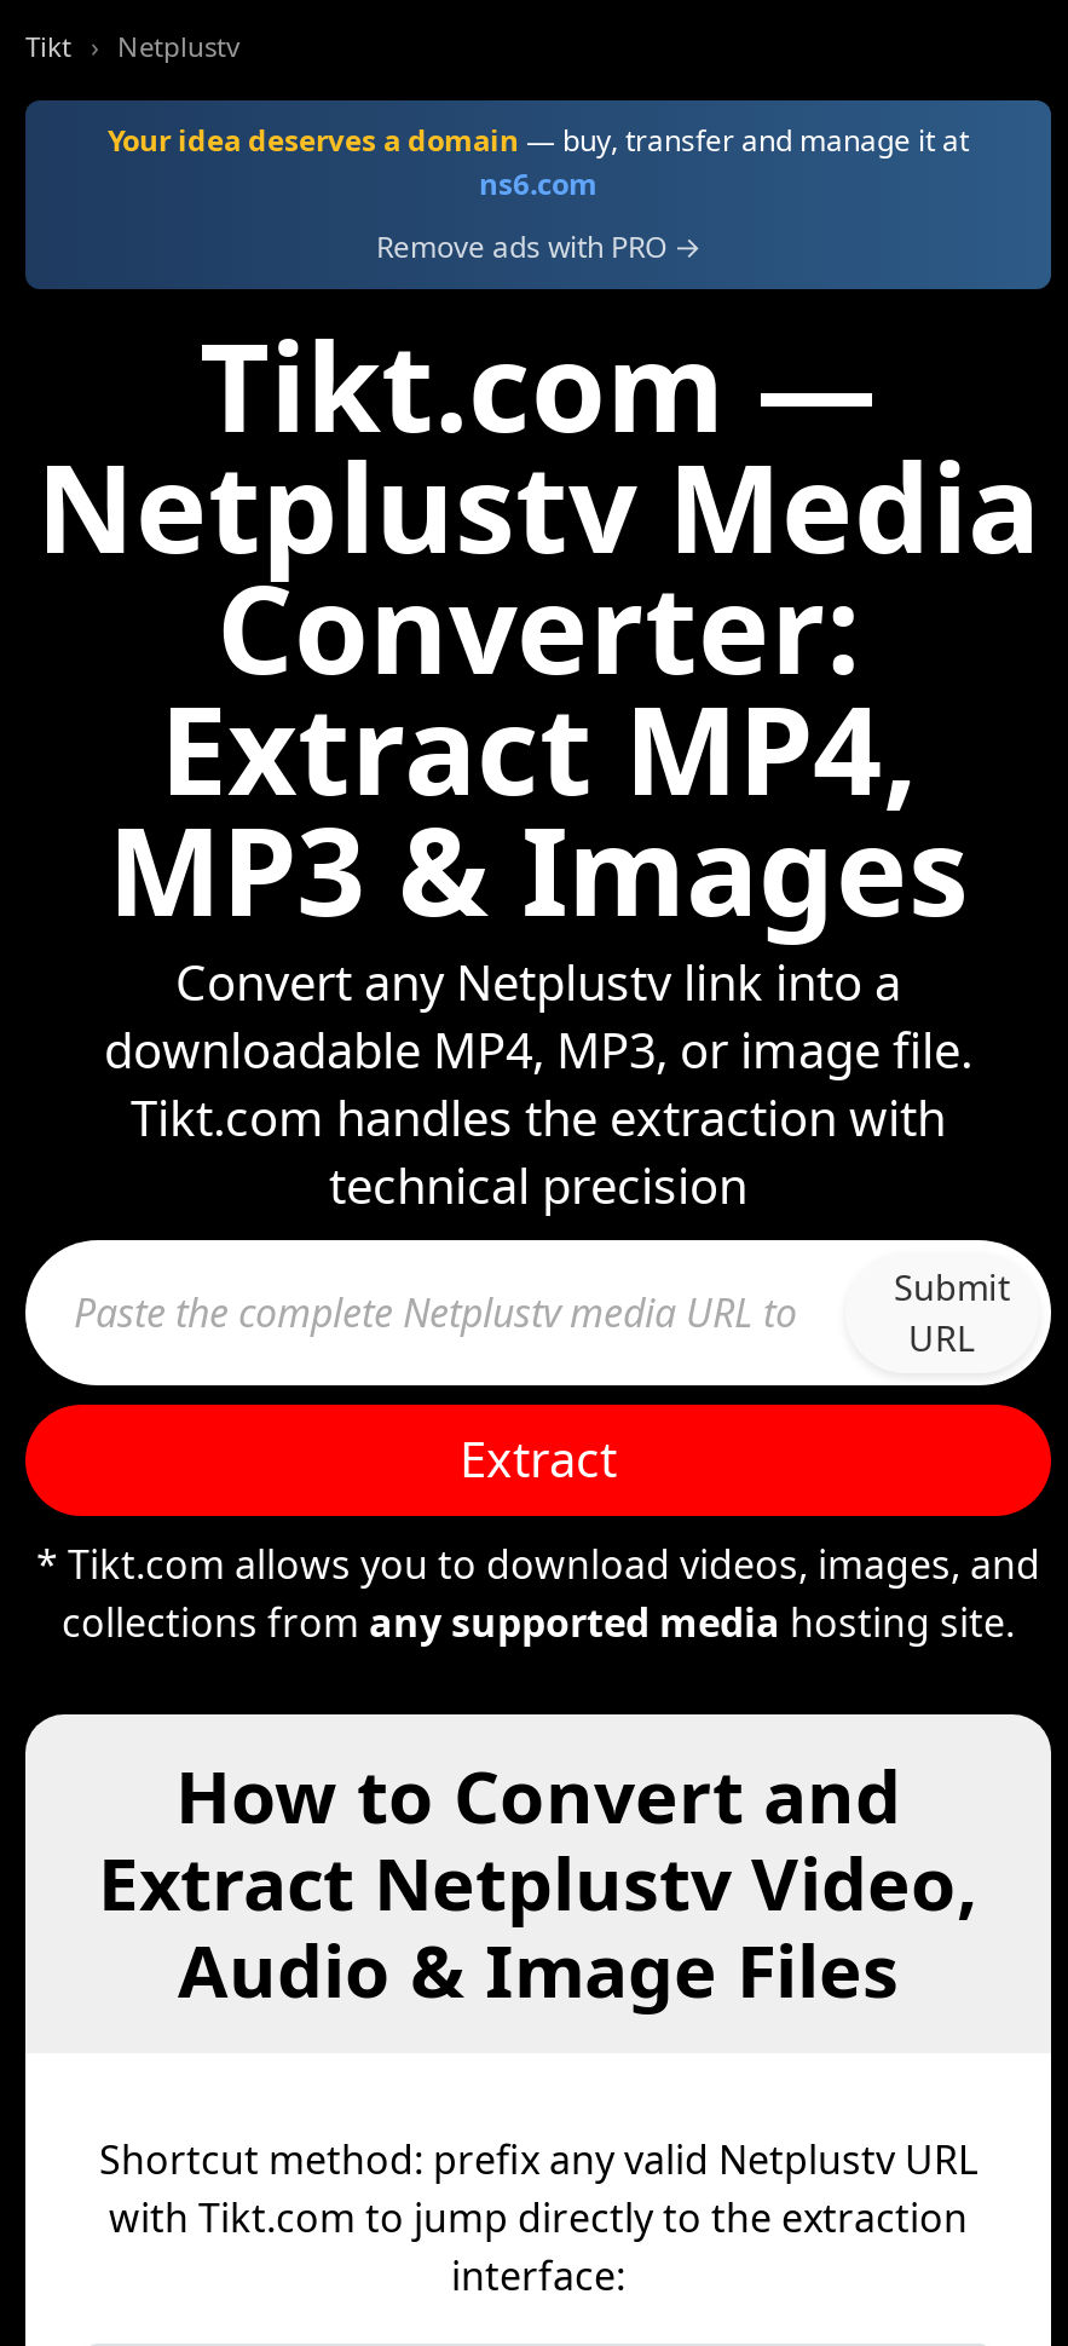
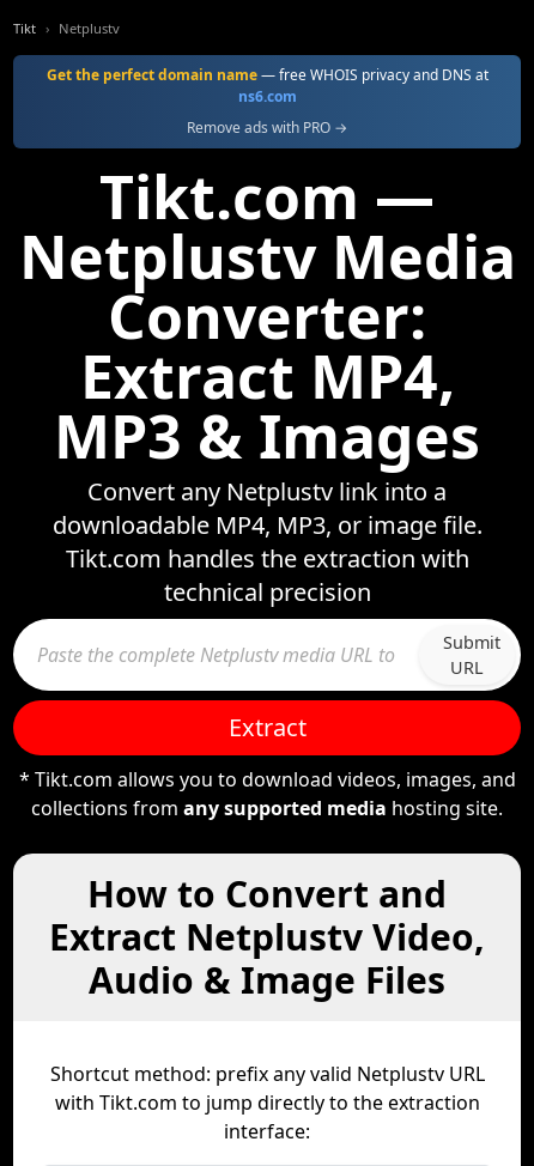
- Your idea deserves a domain — buy, transfer and manage it at
+ Get the perfect domain name — free WHOIS privacy and DNS at
